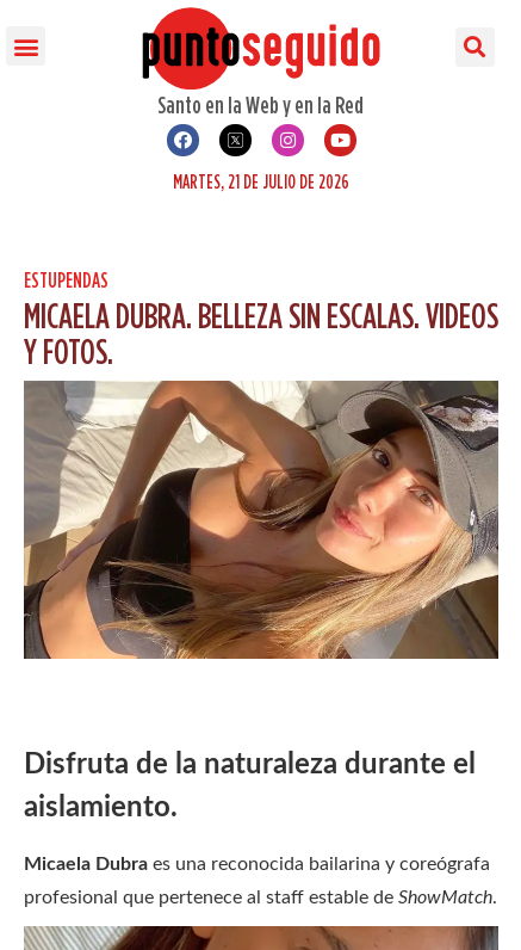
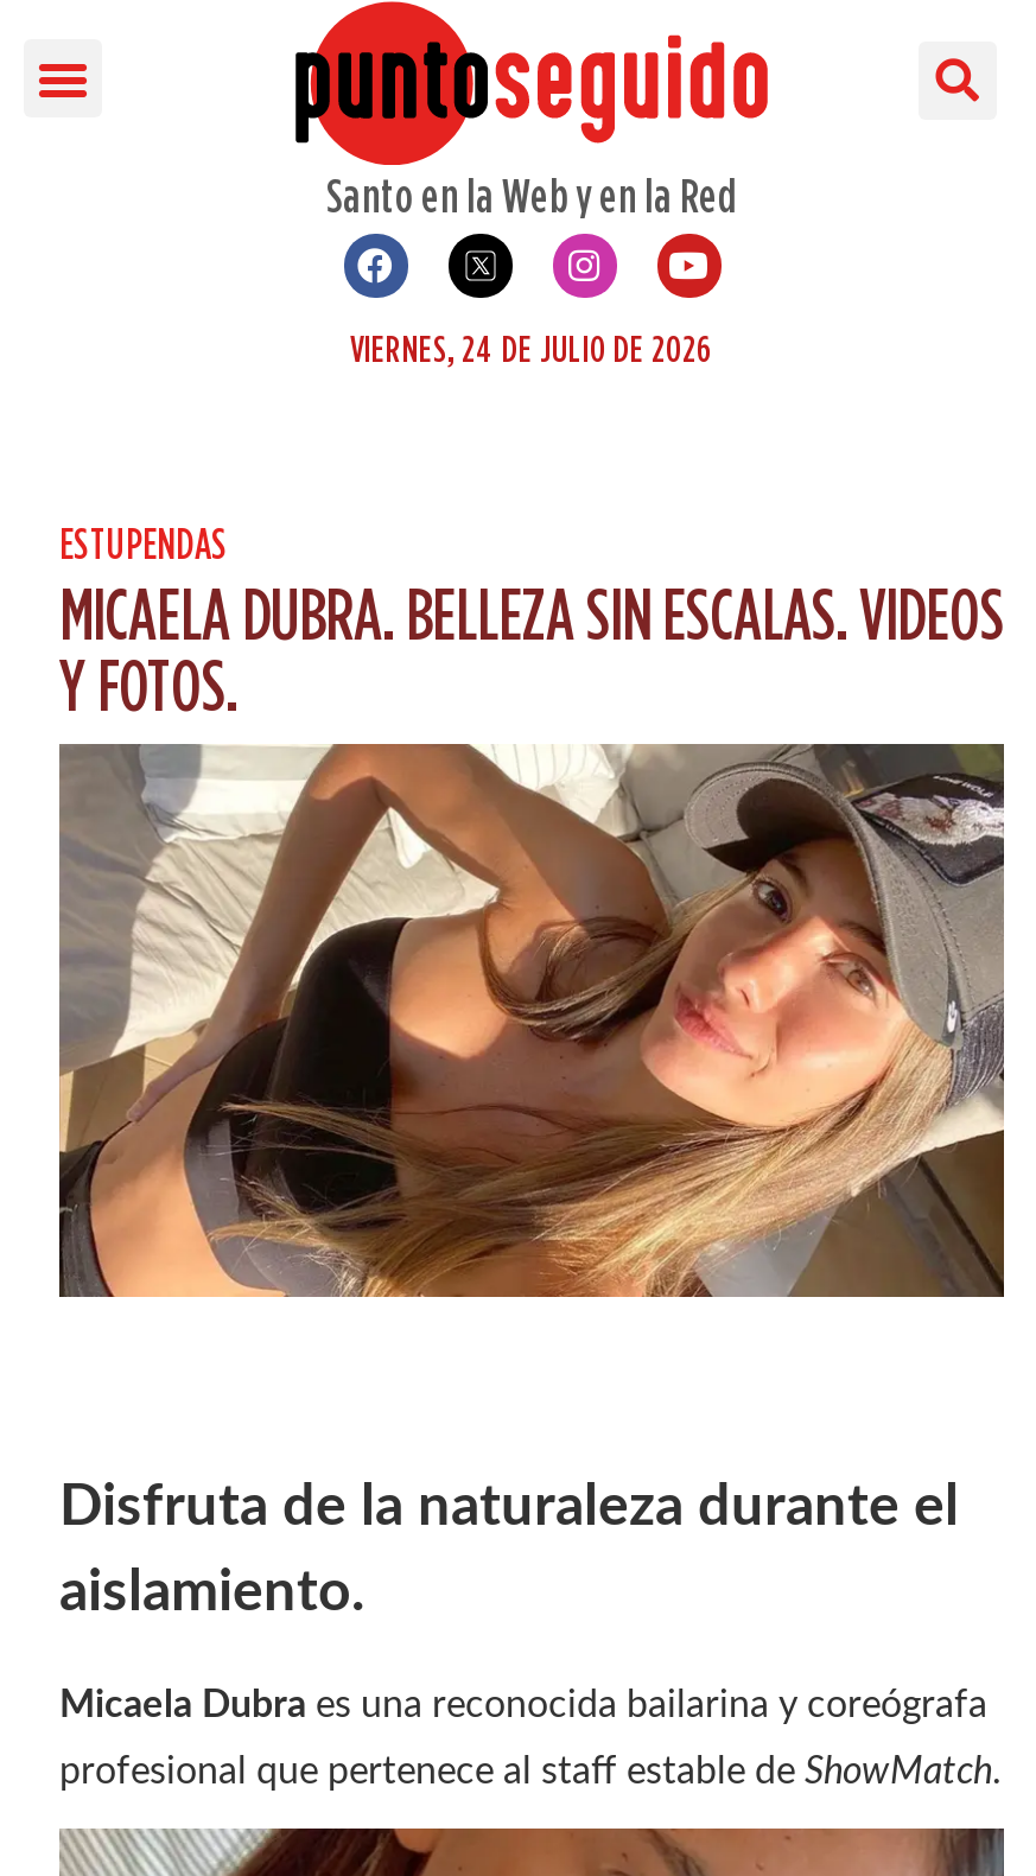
- MARTES, 21 DE JULIO DE 2026
+ VIERNES, 24 DE JULIO DE 2026
